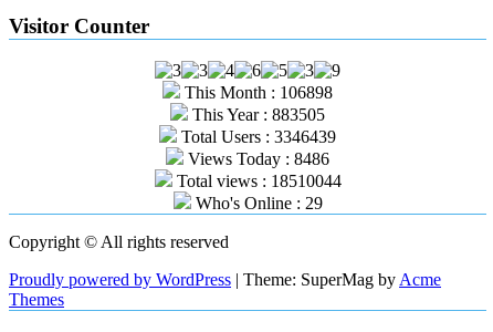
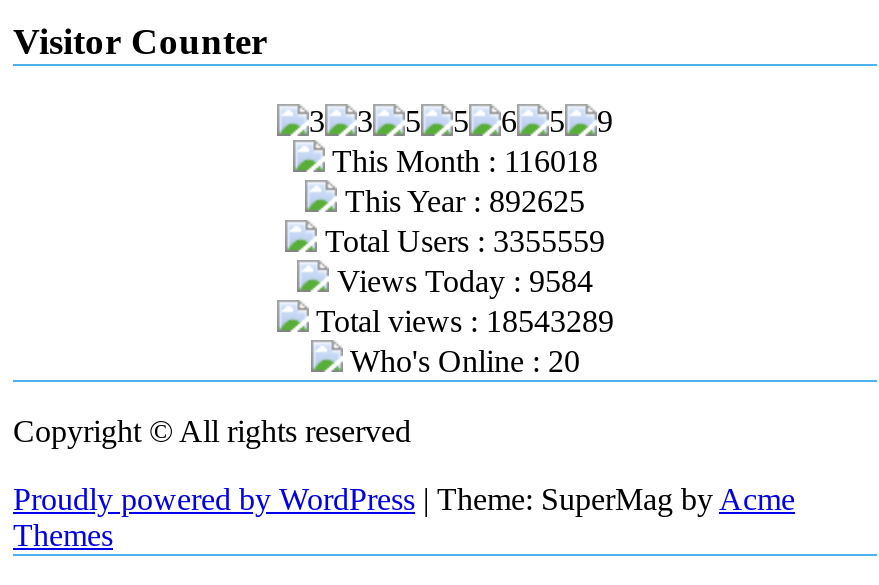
- This Month : 106898
+ This Month : 116018

- This Year : 883505
+ This Year : 892625

- Total Users : 3346439
+ Total Users : 3355559

- Views Today : 8486
+ Views Today : 9584

- Total views : 18510044
+ Total views : 18543289

- Who's Online : 29
+ Who's Online : 20
